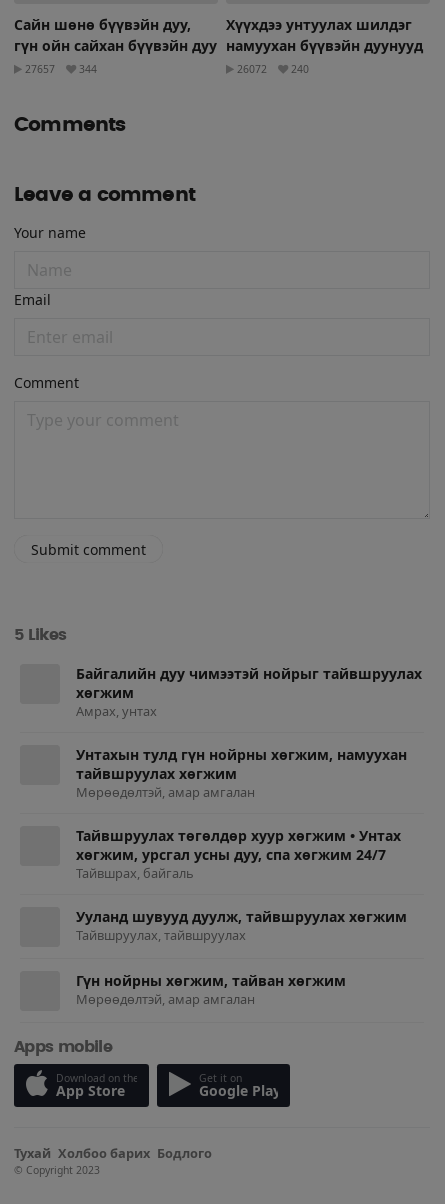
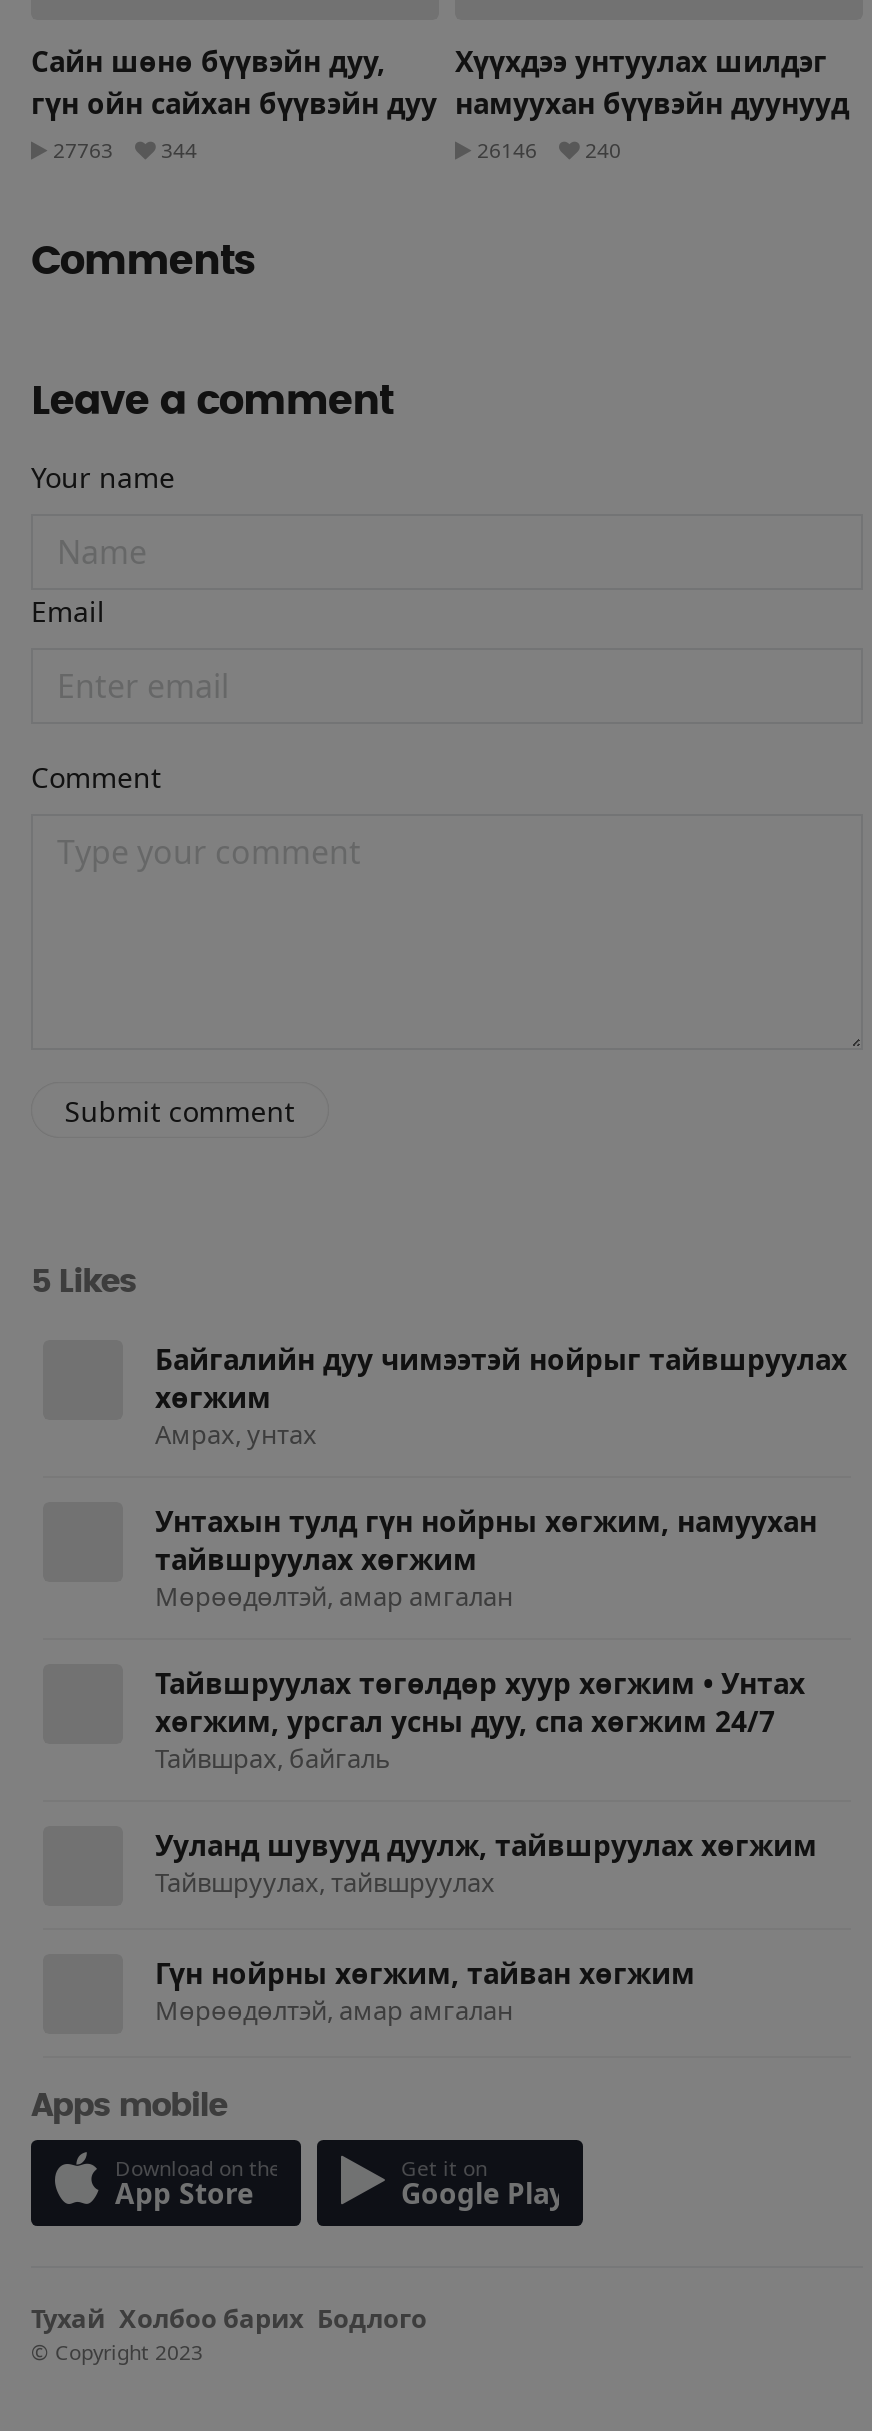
- 27657 344
+ 27763 344

- 26072 240
+ 26146 240
